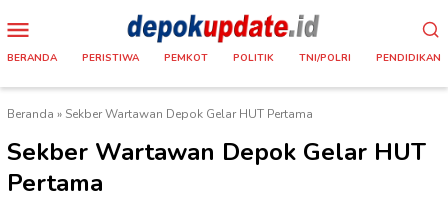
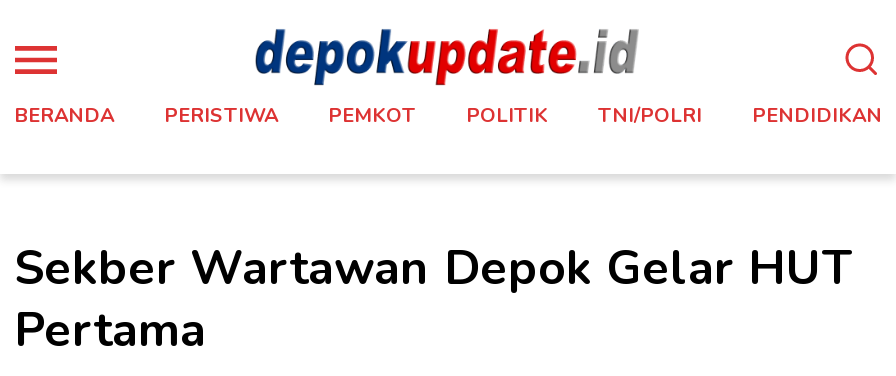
- Beranda» Sekber Wartawan Depok Gelar HUT Pertama
